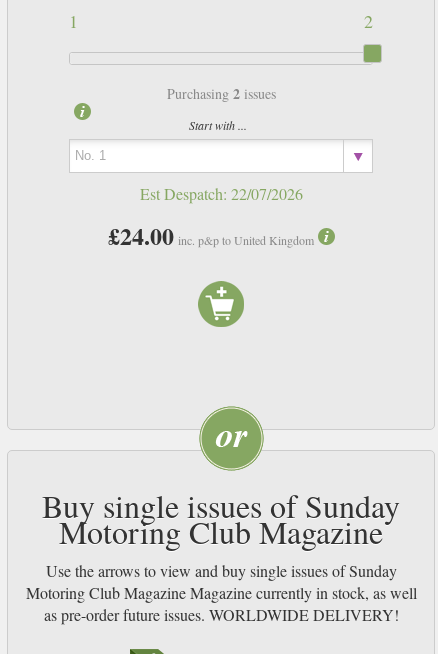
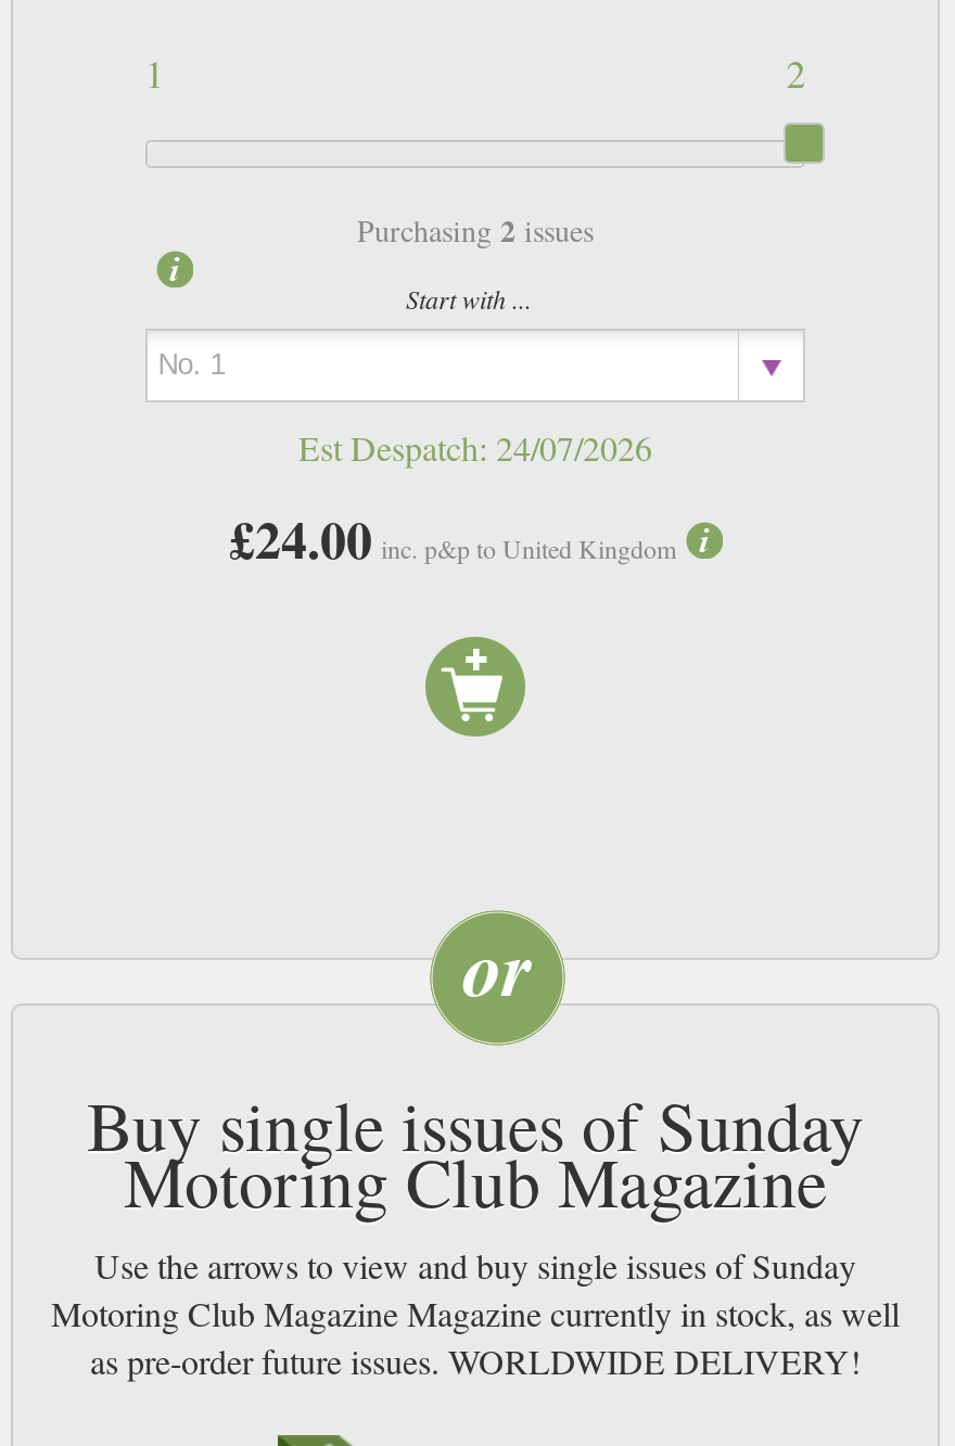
- Est Despatch: 22/07/2026
+ Est Despatch: 24/07/2026
